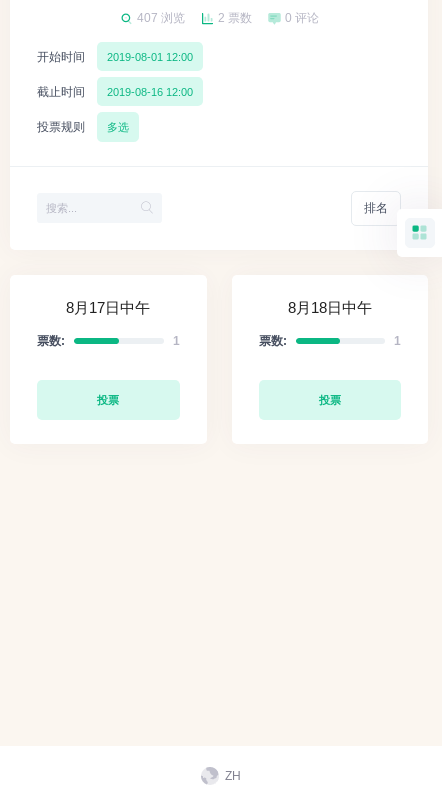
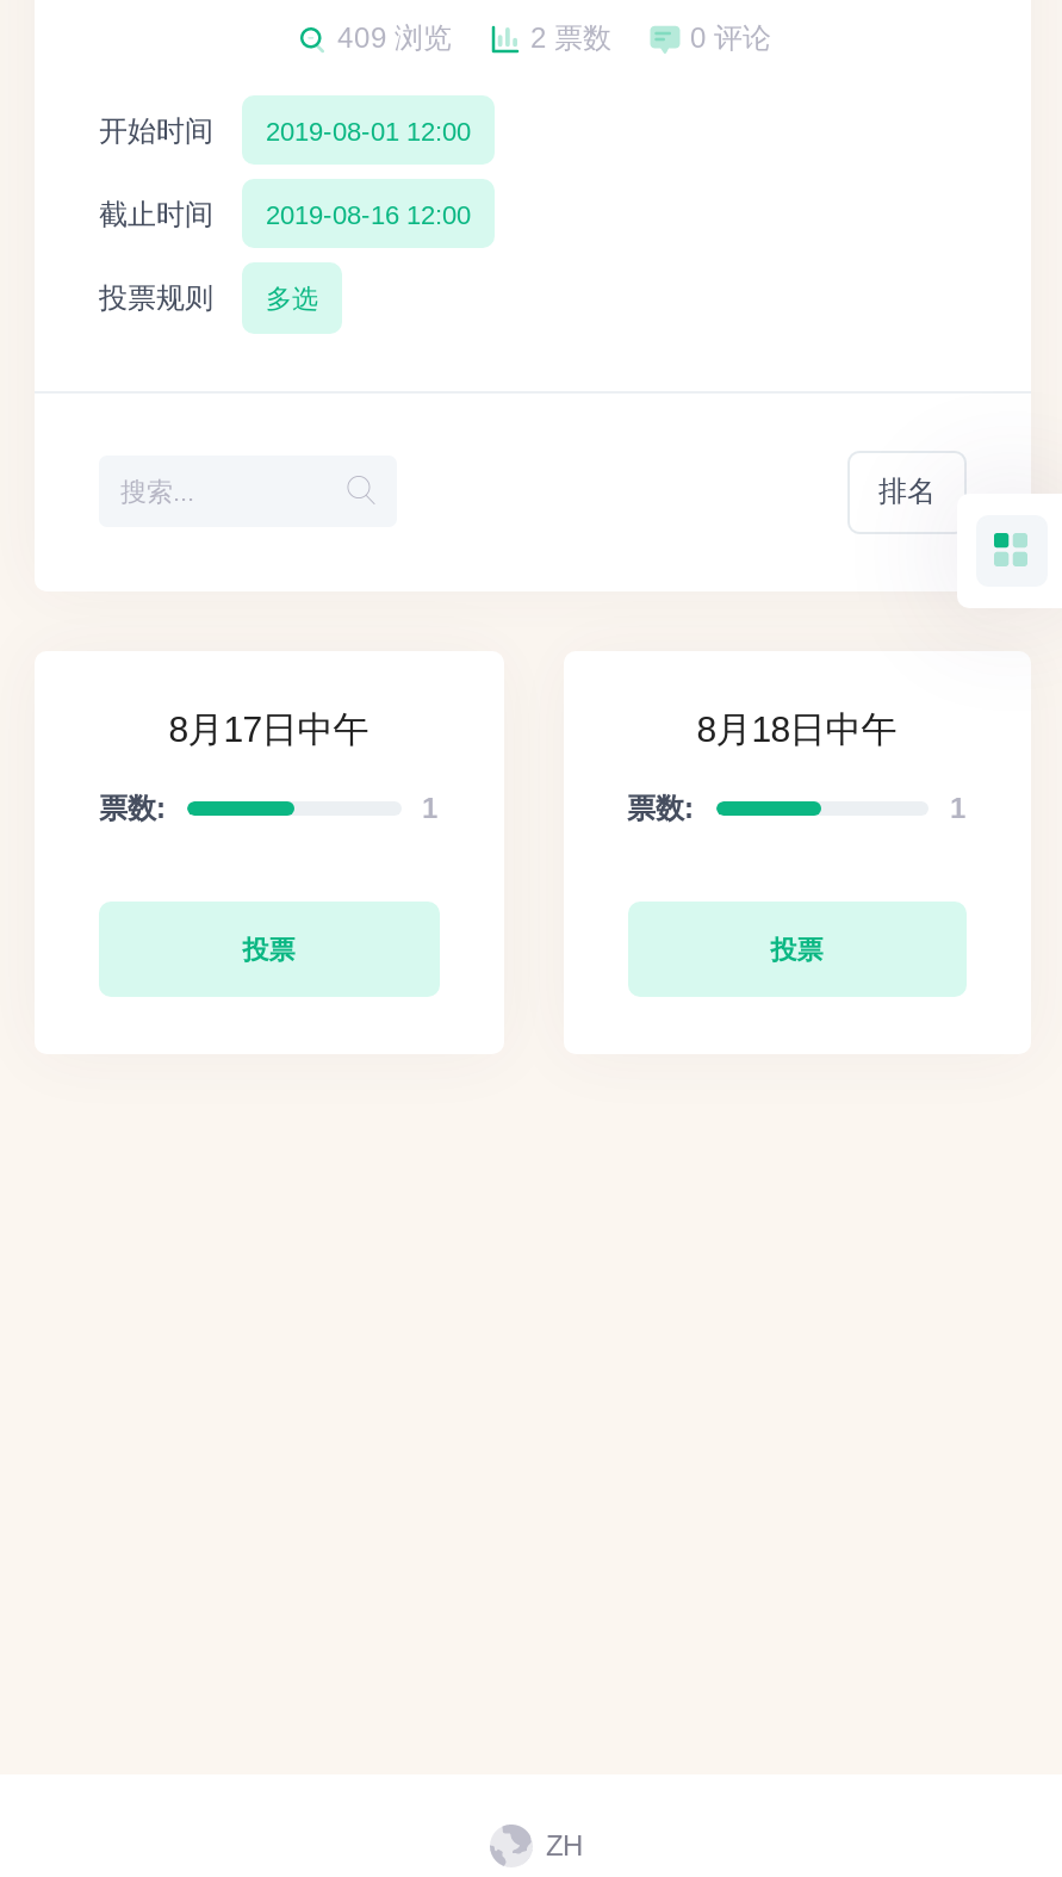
- 407 浏览
+ 409 浏览
